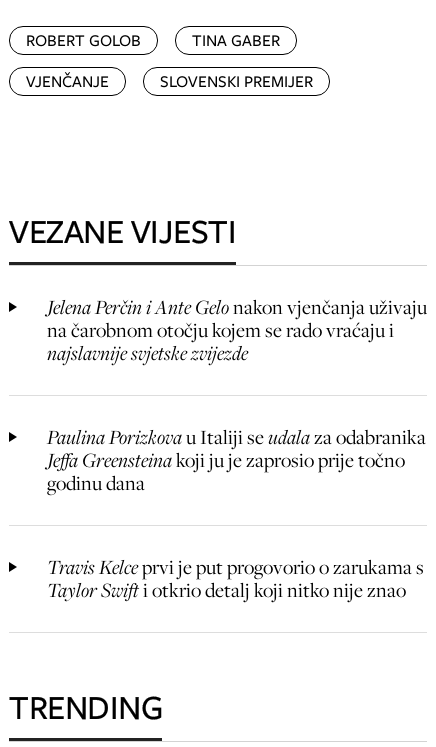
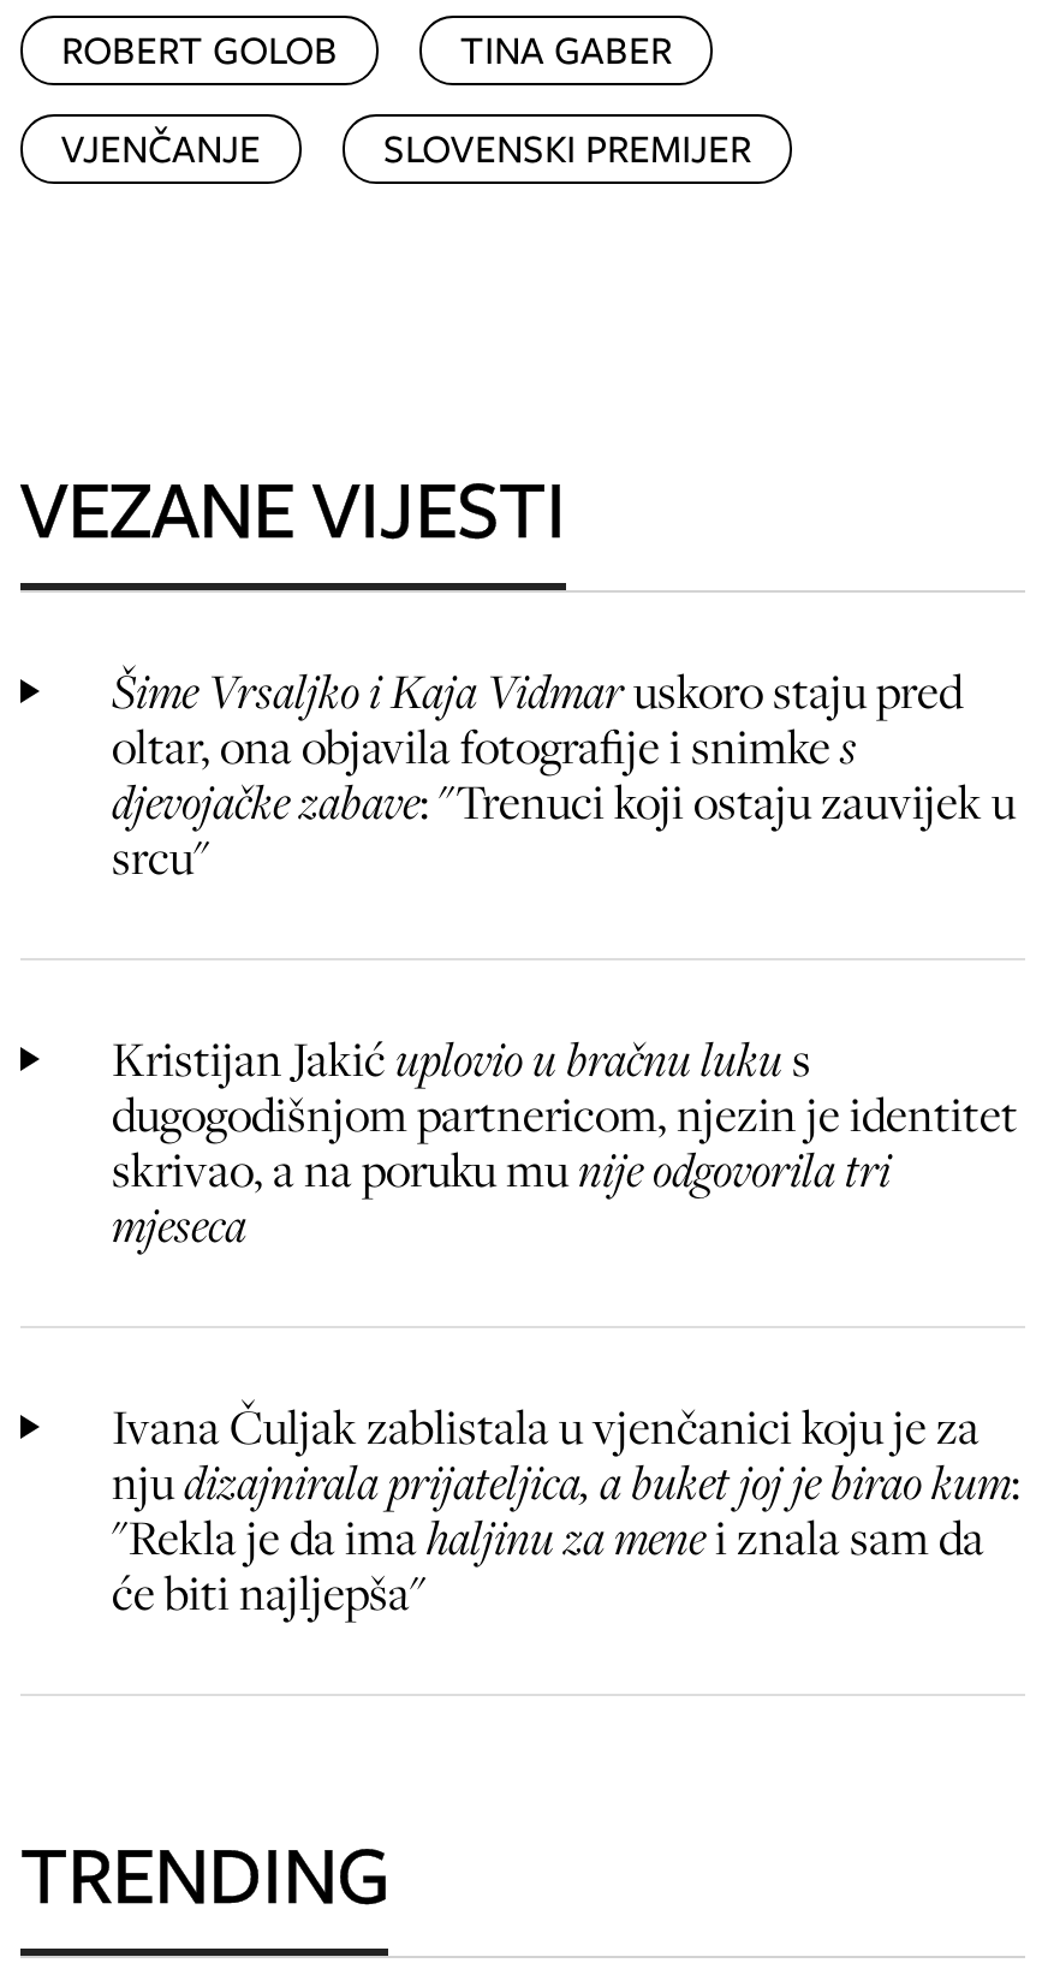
- Jelena Perčin i Ante Gelo nakon vjenčanja uživaju
- na čarobnom otočju kojem se rado vraćaju i
- najslavnije svjetske zvijezde
+ Šime Vrsaljko i Kaja Vidmaruskoro staju pred
+ oltar, ona objavila fotografije i snimkes
+ djevojačke zabave: "Trenuci koji ostaju zauvijek u
+ srcu"

- Paulina Porizkova u Italiji se udala za odabranika
- Jeffa Greensteinakoji ju je zaprosio prije točno
- godinu dana
+ Kristijan Jakić uplovio u bračnu luku s
+ dugogodišnjom partnericom, njezin je identitet
+ skrivao, a na poruku mu nije odgovorila tri
+ mjeseca

- Travis Kelceprvi je put progovorio o zarukama s
- Taylor Swifti otkrio detalj koji nitko nije znao
+ Ivana Čuljak zablistala u vjenčanici koju je za
+ nju dizajnirala prijateljica, a buket joj je birao kum:
+ "Rekla je da ima haljinu za menei znala sam da
+ će biti najljepša"
